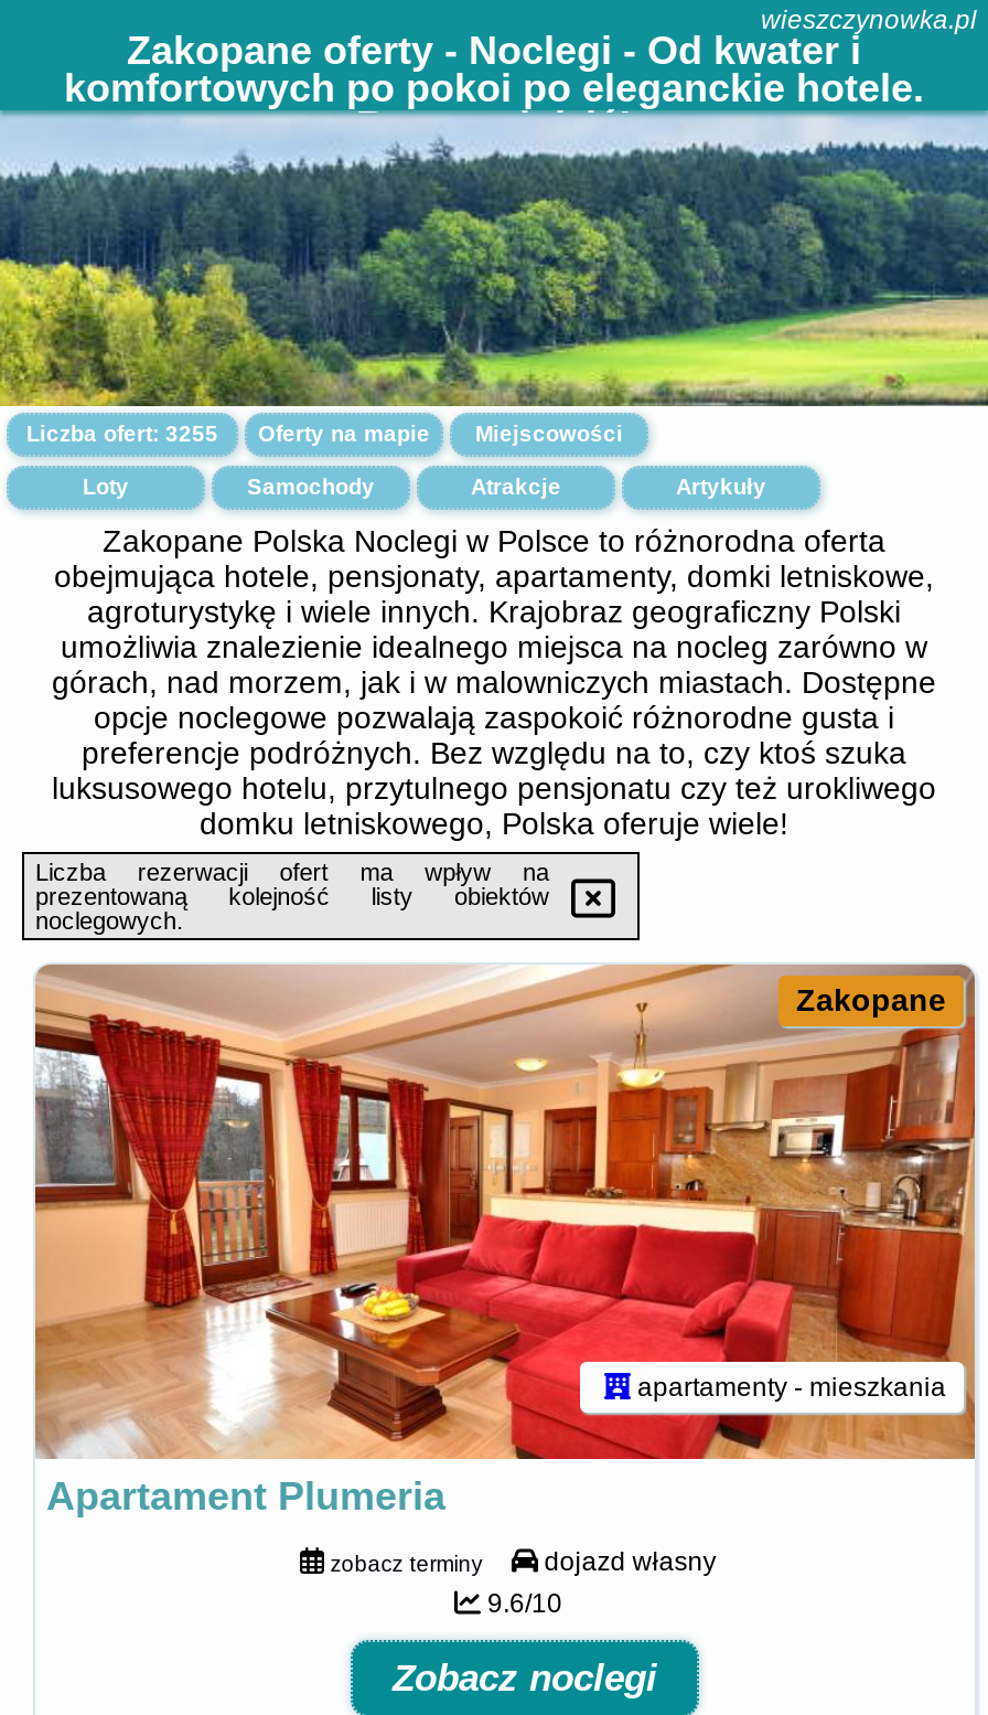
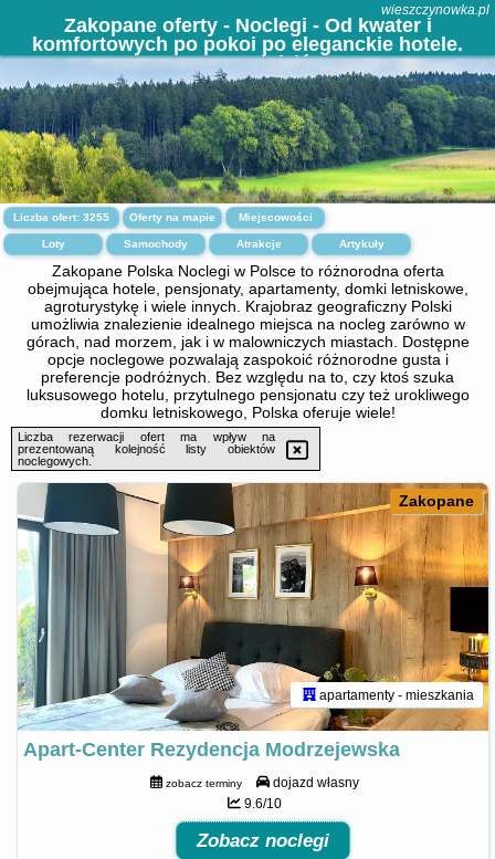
- [image]
- Apartament Plumeria
+ [image]
+ Apart-Center Rezydencja Modrzejewska
